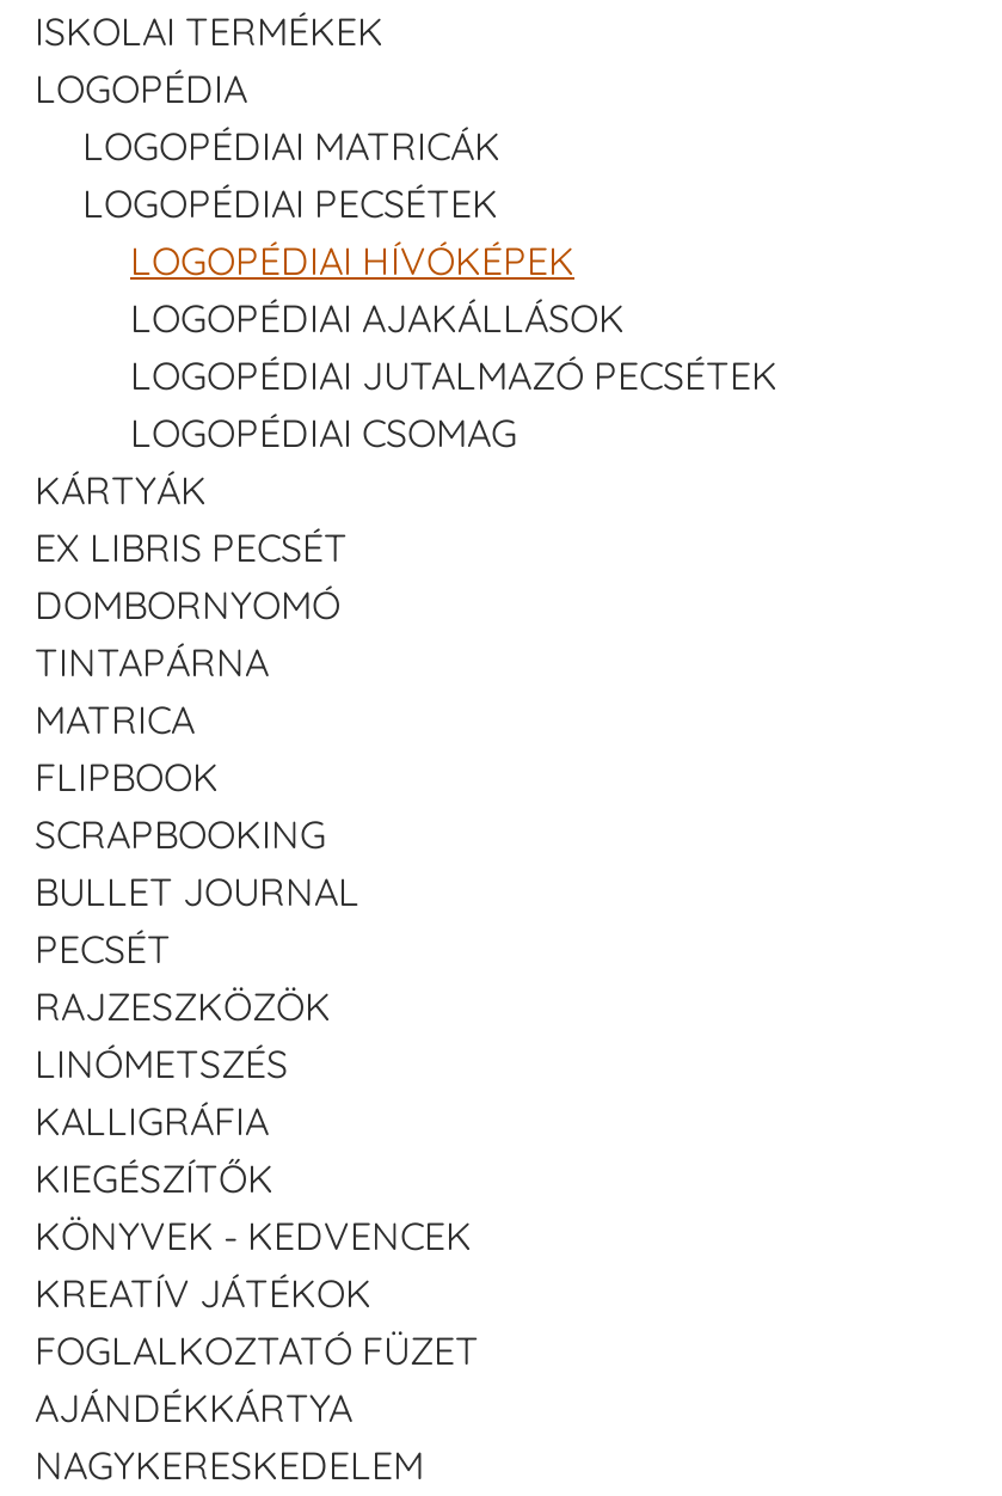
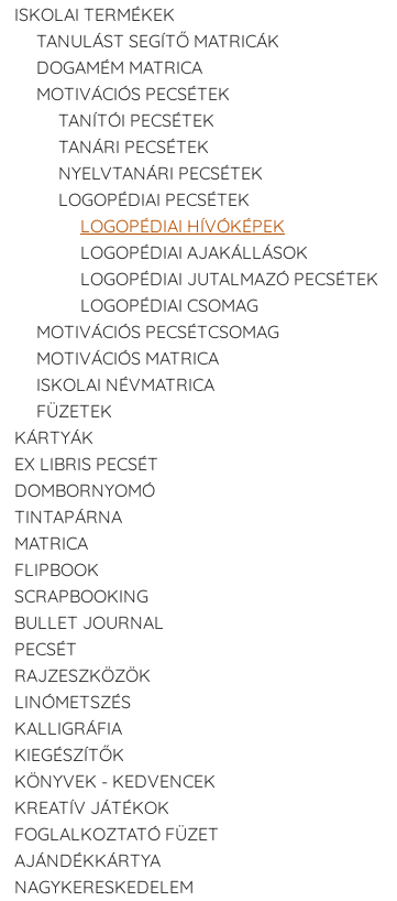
- LOGOPÉDIA
- LOGOPÉDIAI MATRICÁK
+ TANULÁST SEGÍTŐ MATRICÁK
+ DOGAMÉM MATRICA
+ MOTIVÁCIÓS PECSÉTEK
+ TANÍTÓI PECSÉTEK
+ TANÁRI PECSÉTEK
+ NYELVTANÁRI PECSÉTEK

+ MOTIVÁCIÓS PECSÉTCSOMAG
+ MOTIVÁCIÓS MATRICA
+ ISKOLAI NÉVMATRICA
+ FÜZETEK
